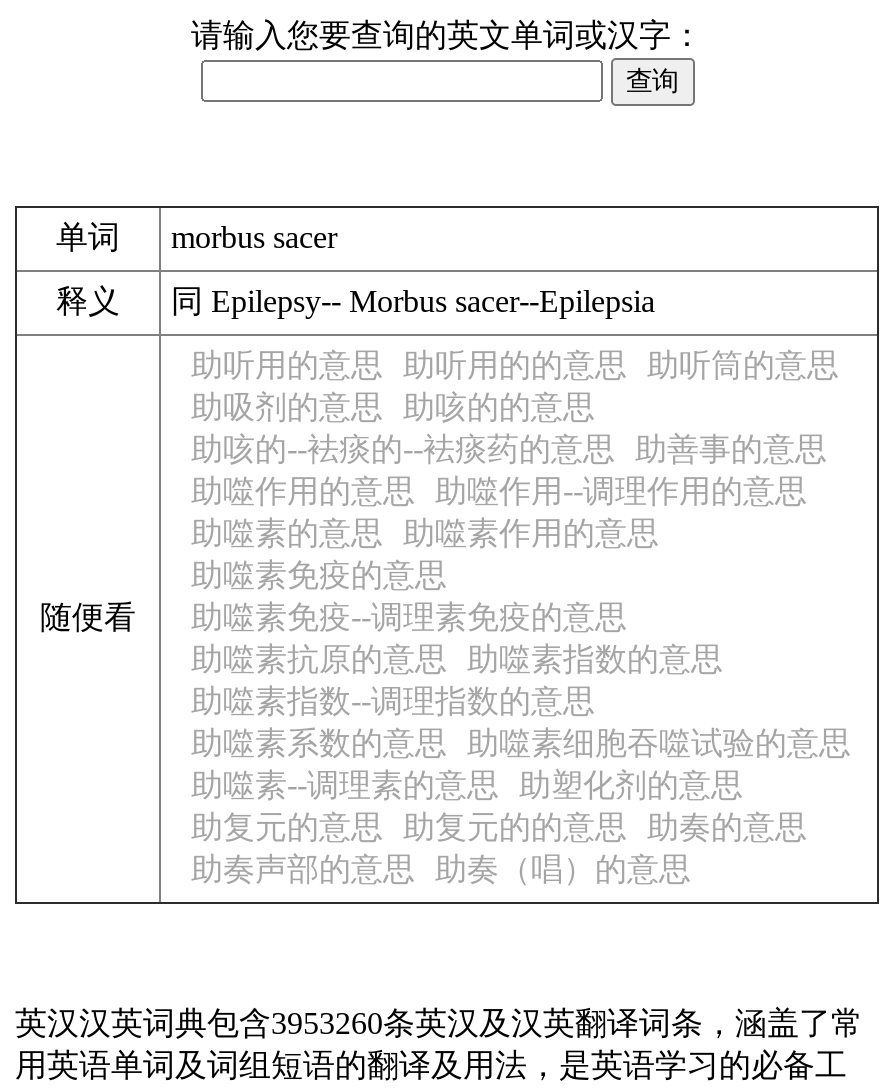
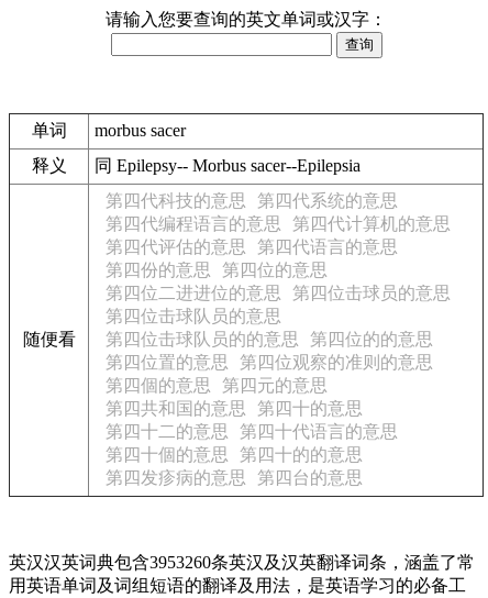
- 助听用的意思 助听用的的意思 助听筒的意思
- 助吸剂的意思 助咳的的意思
- 助咳的--袪痰的--袪痰药的意思 助善事的意思
- 助噬作用的意思 助噬作用--调理作用的意思
- 助噬素的意思 助噬素作用的意思
- 助噬素免疫的意思
- 助噬素免疫--调理素免疫的意思
- 助噬素抗原的意思 助噬素指数的意思
- 助噬素指数--调理指数的意思
- 助噬素系数的意思 助噬素细胞吞噬试验的意思
- 助噬素--调理素的意思 助塑化剂的意思
- 助复元的意思 助复元的的意思 助奏的意思
- 助奏声部的意思 助奏（唱）的意思
+ 第四代科技的意思 第四代系统的意思
+ 第四代编程语言的意思 第四代计算机的意思
+ 第四代评估的意思 第四代语言的意思
+ 第四份的意思 第四位的意思
+ 第四位二进进位的意思 第四位击球员的意思
+ 第四位击球队员的意思
+ 第四位击球队员的的意思 第四位的的意思
+ 第四位置的意思 第四位观察的准则的意思
+ 第四個的意思 第四元的意思
+ 第四共和国的意思 第四十的意思
+ 第四十二的意思 第四十代语言的意思
+ 第四十個的意思 第四十的的意思
+ 第四发疹病的意思 第四台的意思
